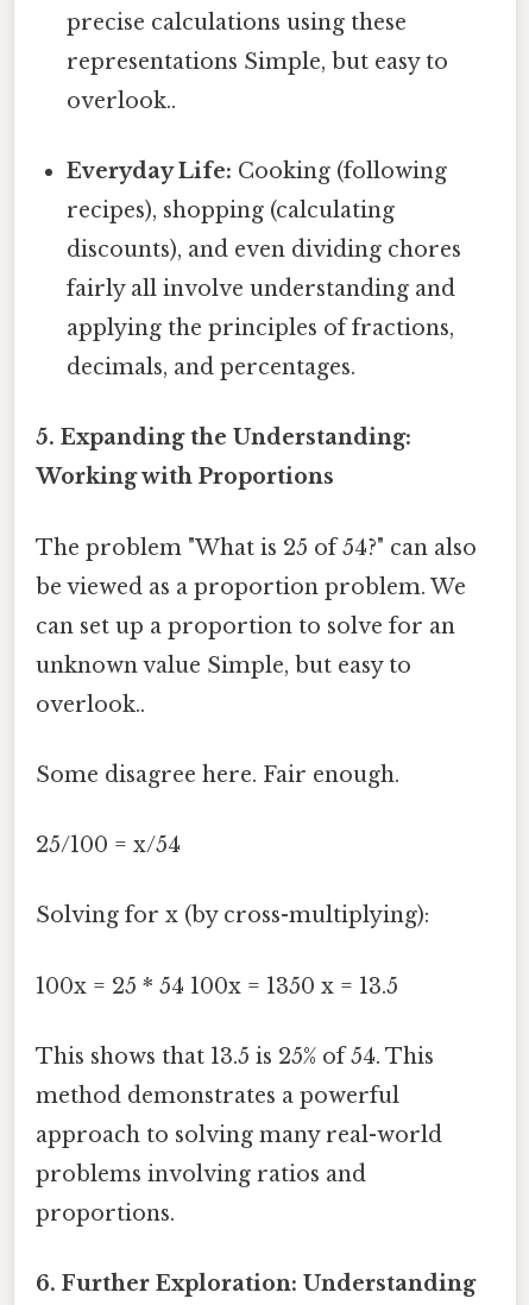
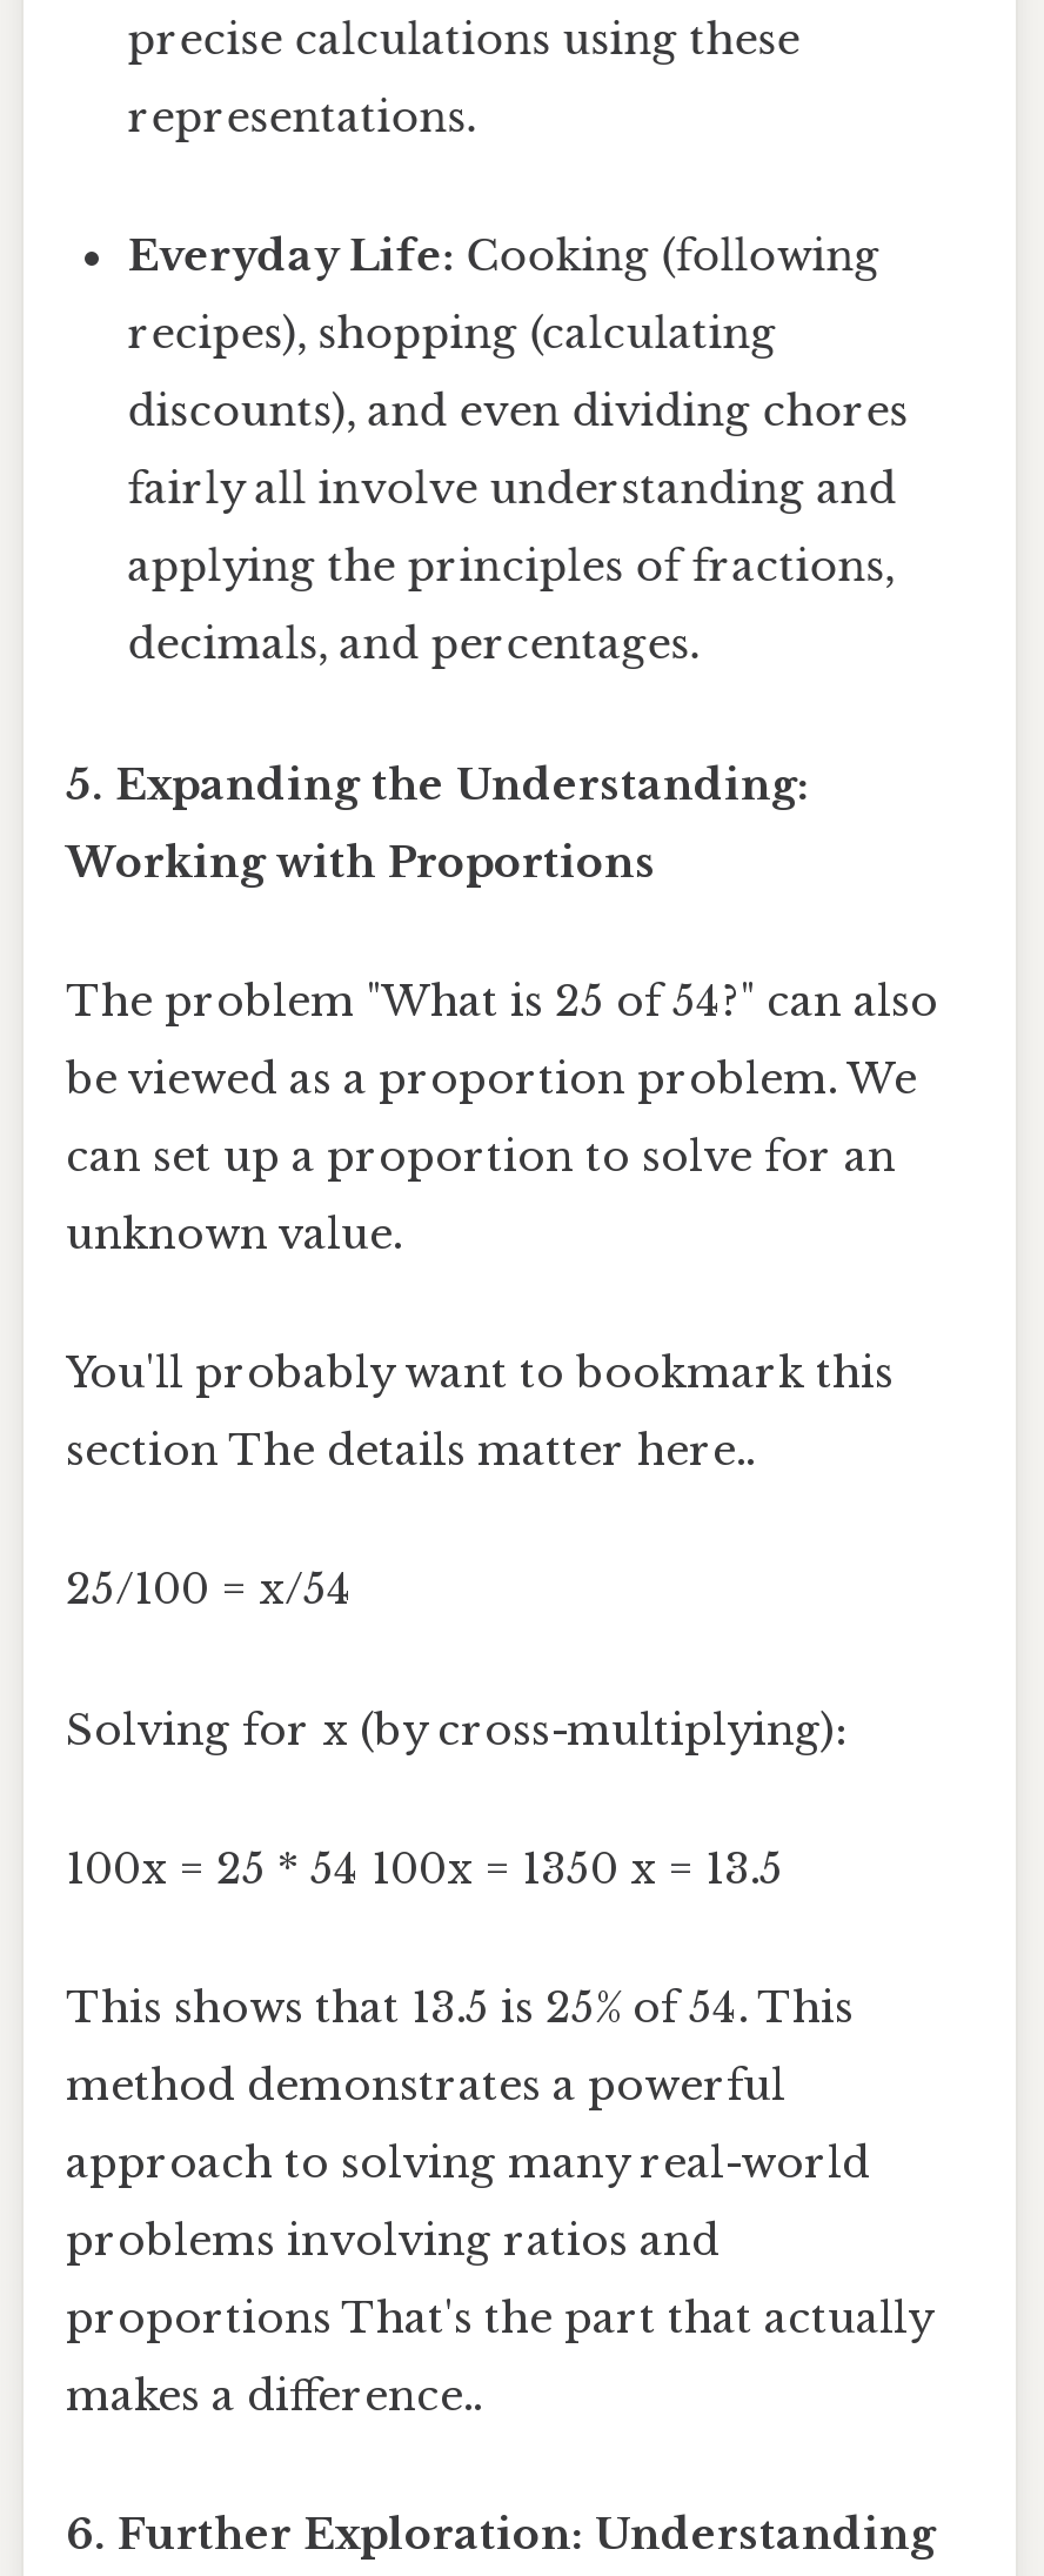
- representations Simple, but easy to
- overlook..
+ representations.

moved up: Everyday Life: Cooking (following | recipes), shopping (calculating | discounts), and even dividing chores | ... | be viewed as a proportion problem. We | can set up a proportion to solve for an

- unknown value Simple, but easy to
+ unknown value.

- overlook..
+ You'll probably want to bookmark this

- Some disagree here. Fair enough.
+ section The details matter here..

moved up: 25/100 = x/54 | Solving for x (by cross-multiplying): | 100x = 25 * 54 100x = 1350 x = 13.5 | This shows that 13.5 is 25% of 54. This | method demonstrates a powerful | approach to solving many real-world | problems involving ratios and

- proportions.
+ proportions That's the part that actually
+ makes a difference..
